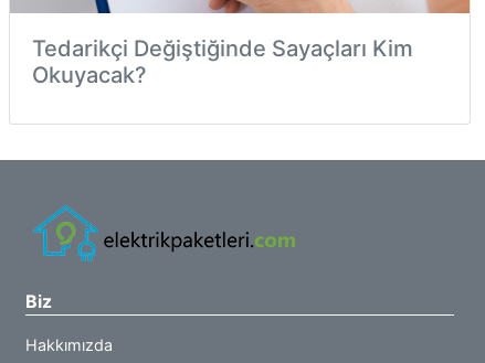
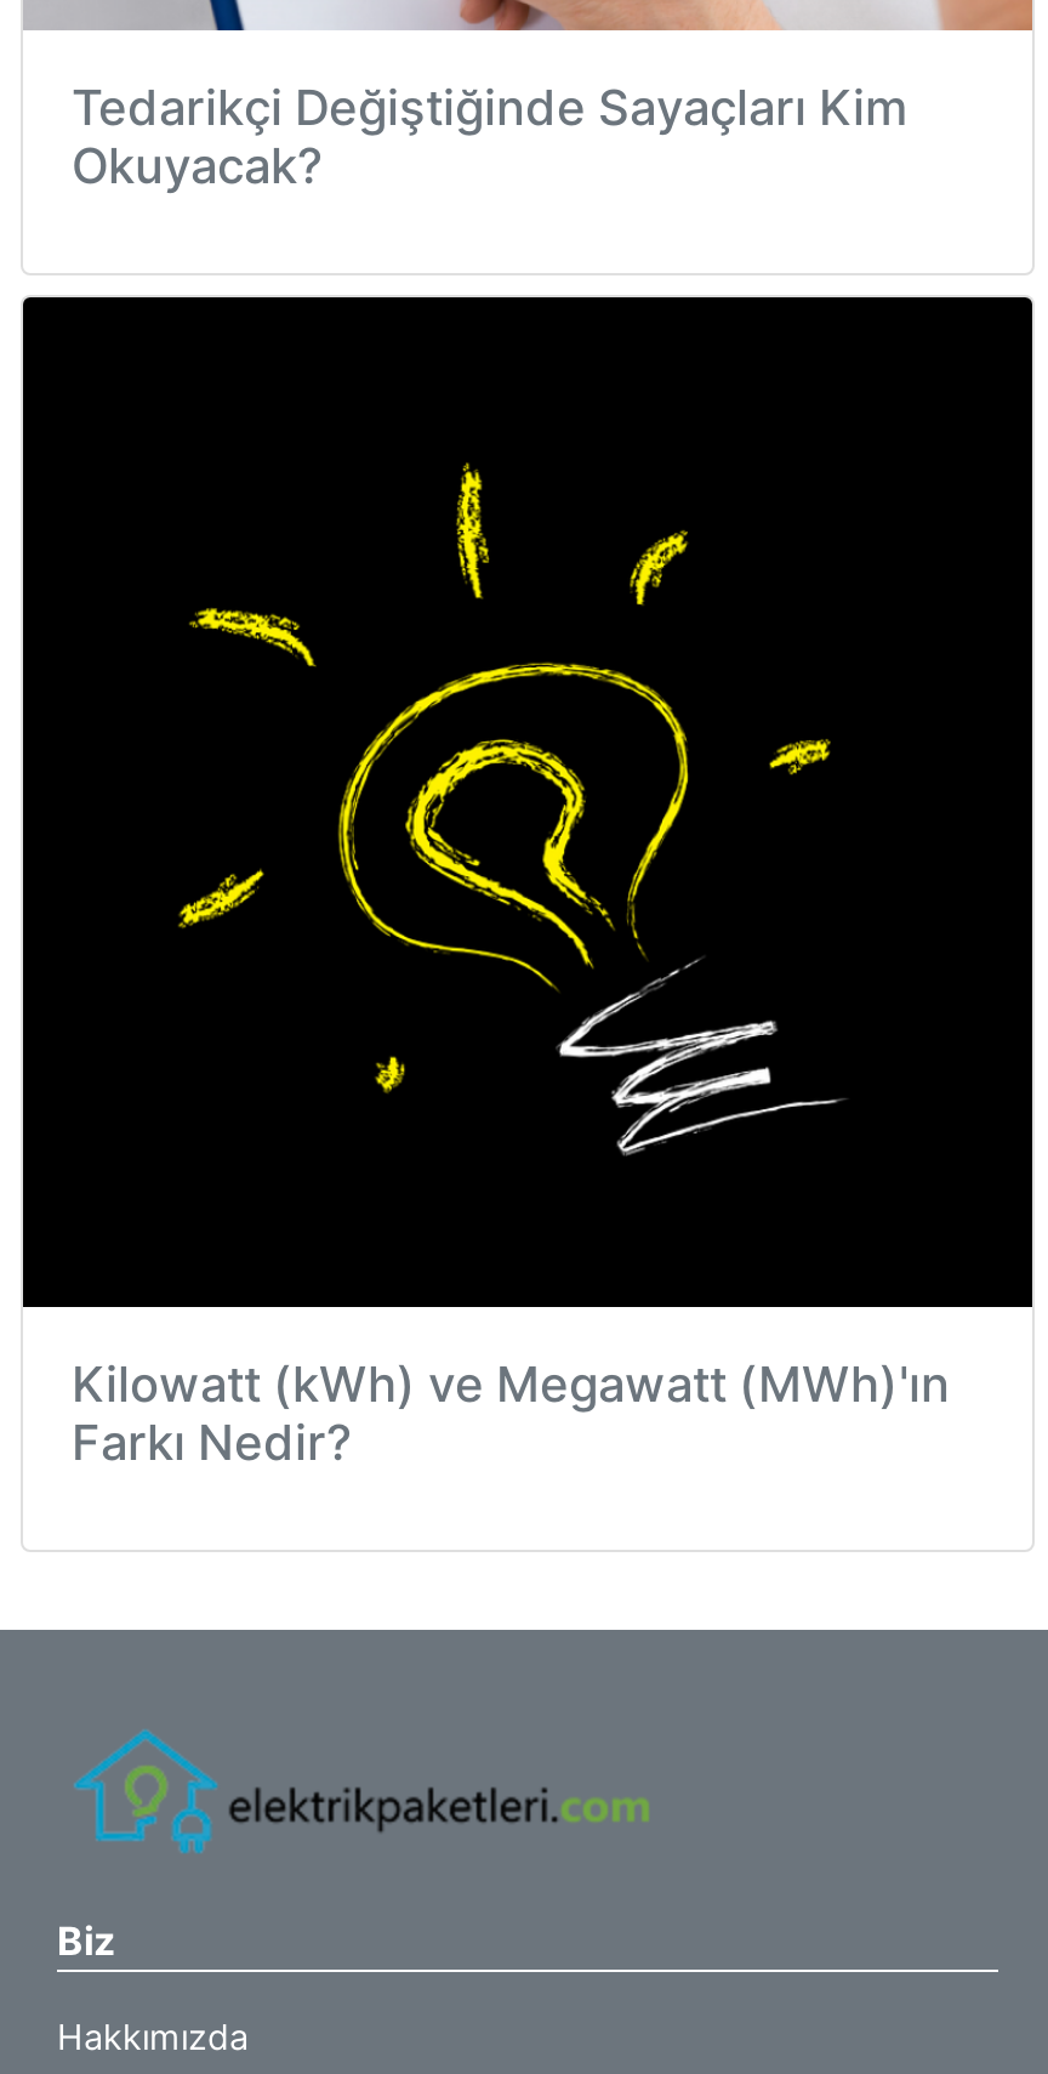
+ [image]
+ Kilowatt (kWh) ve Megawatt (MWh)'ın
+ Farkı Nedir?
